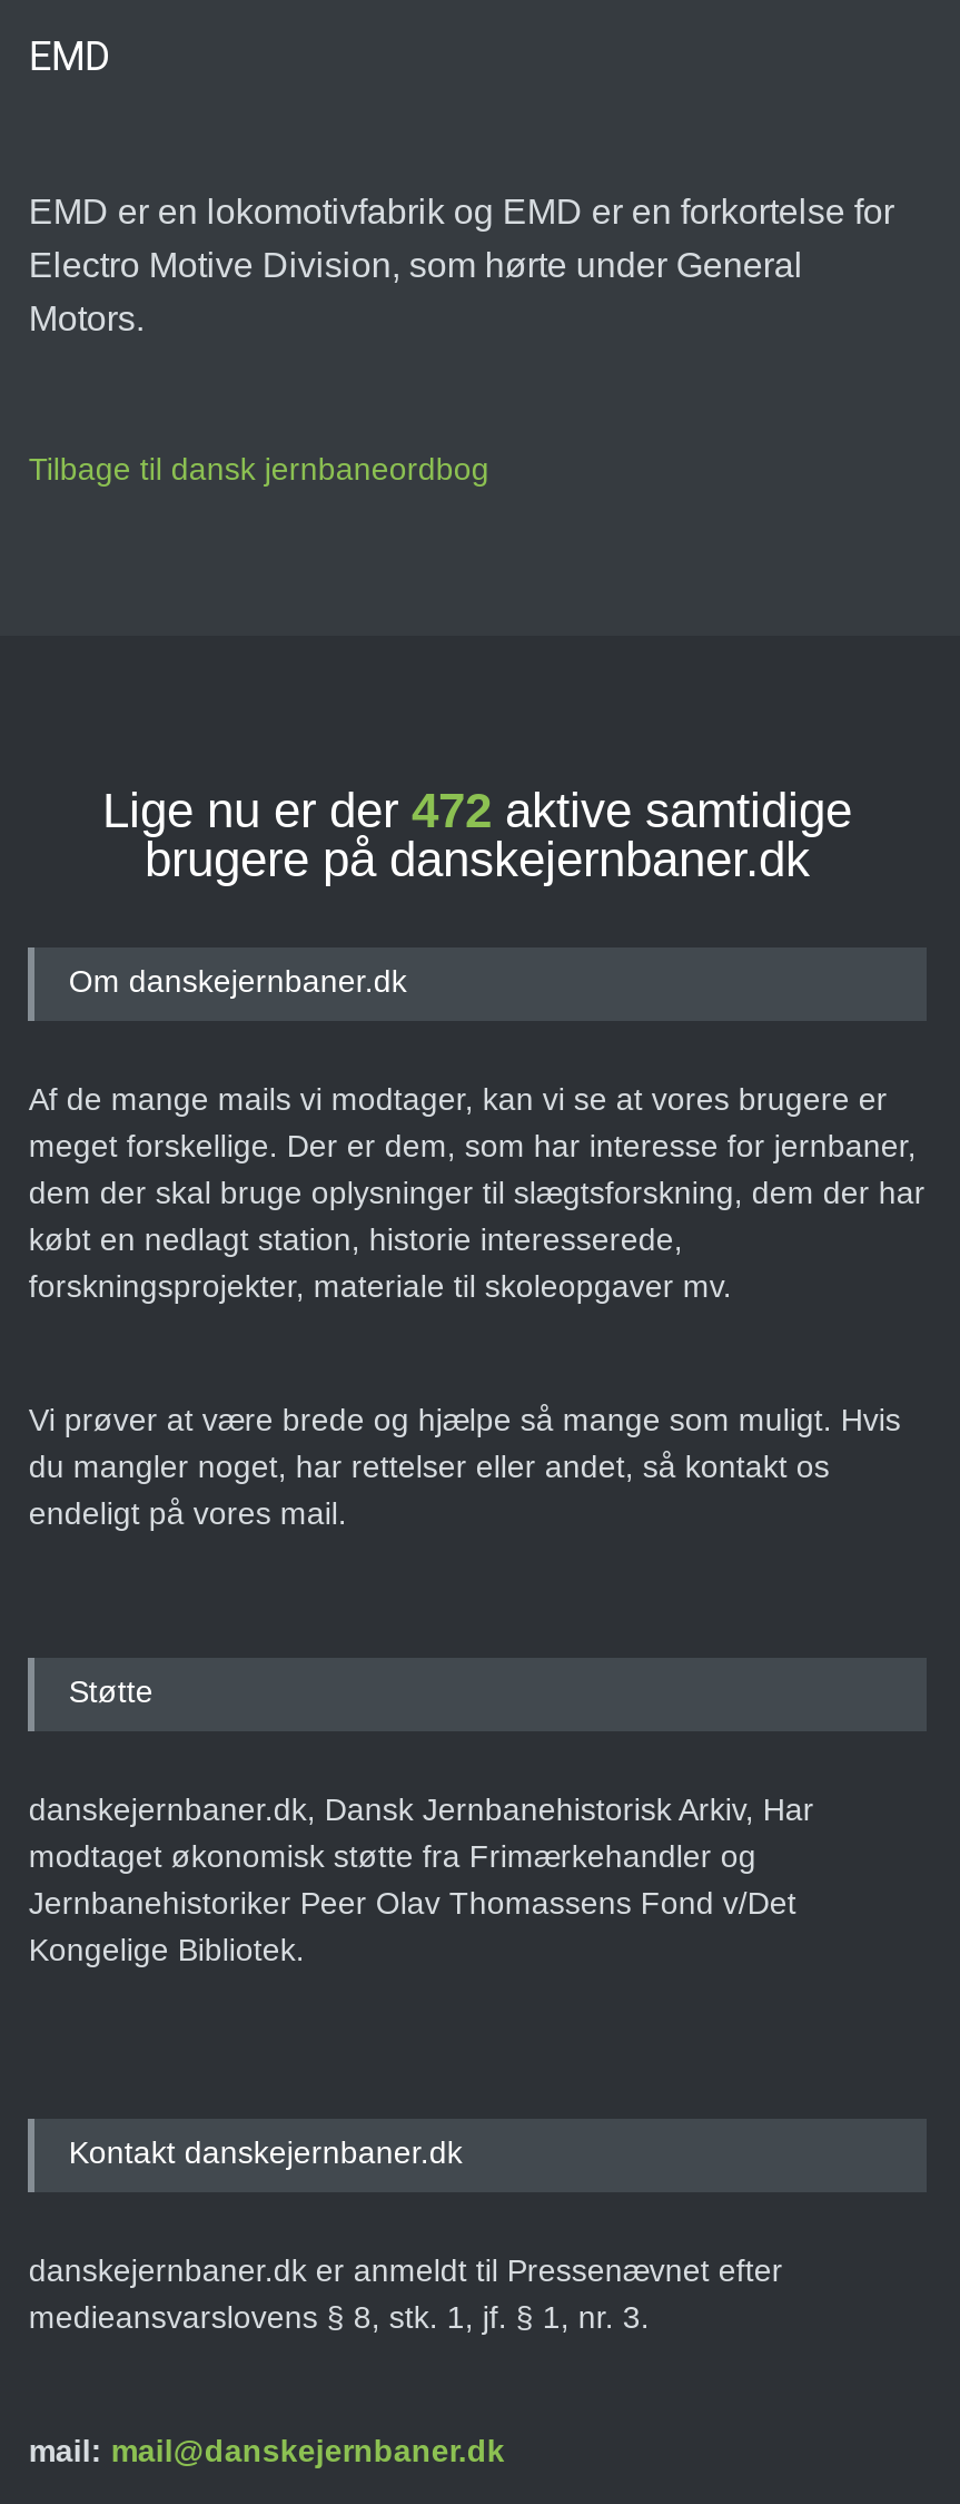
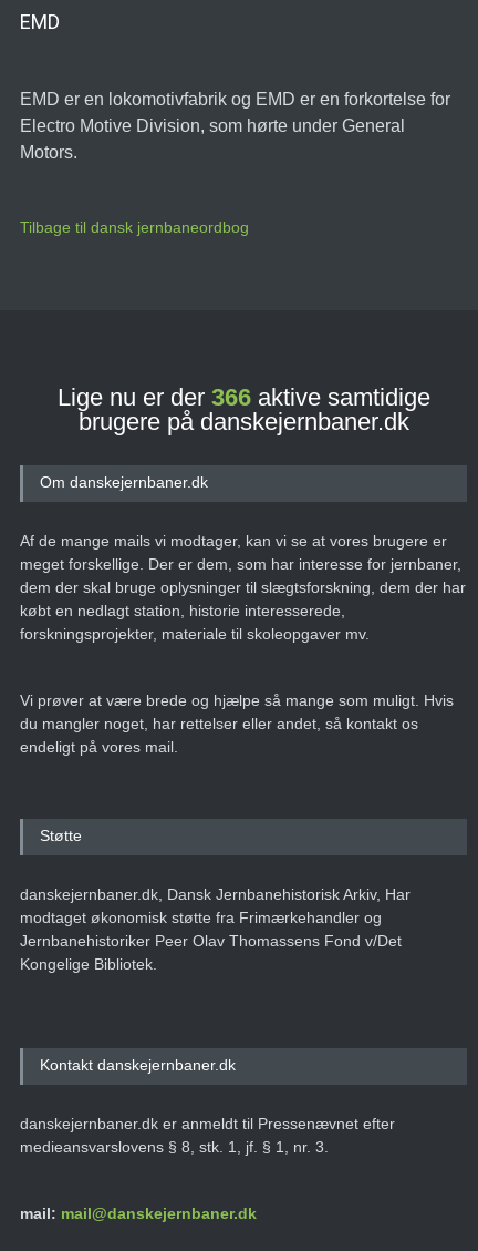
- Lige nu er der 472 aktive samtidige
+ Lige nu er der 366 aktive samtidige
